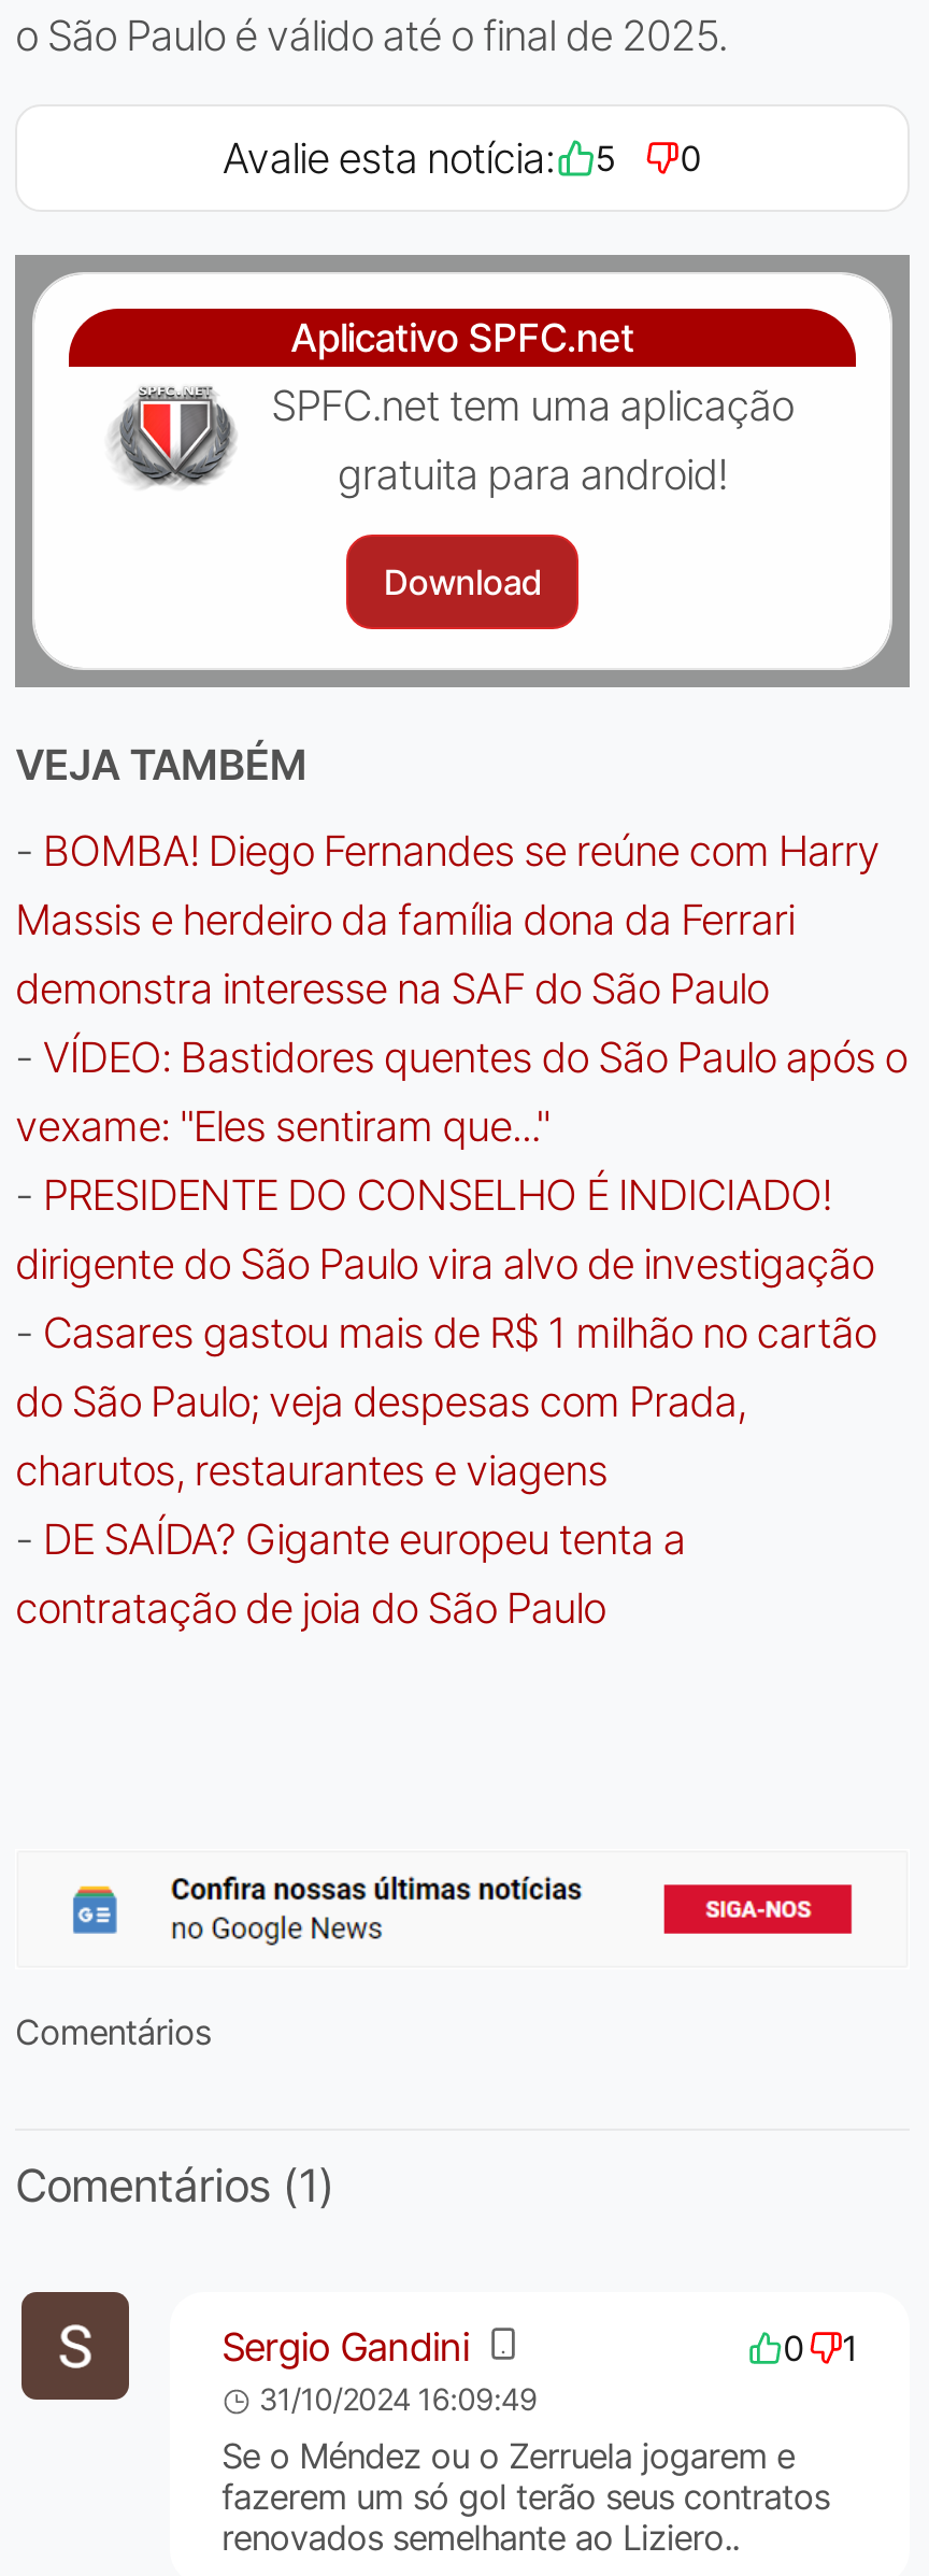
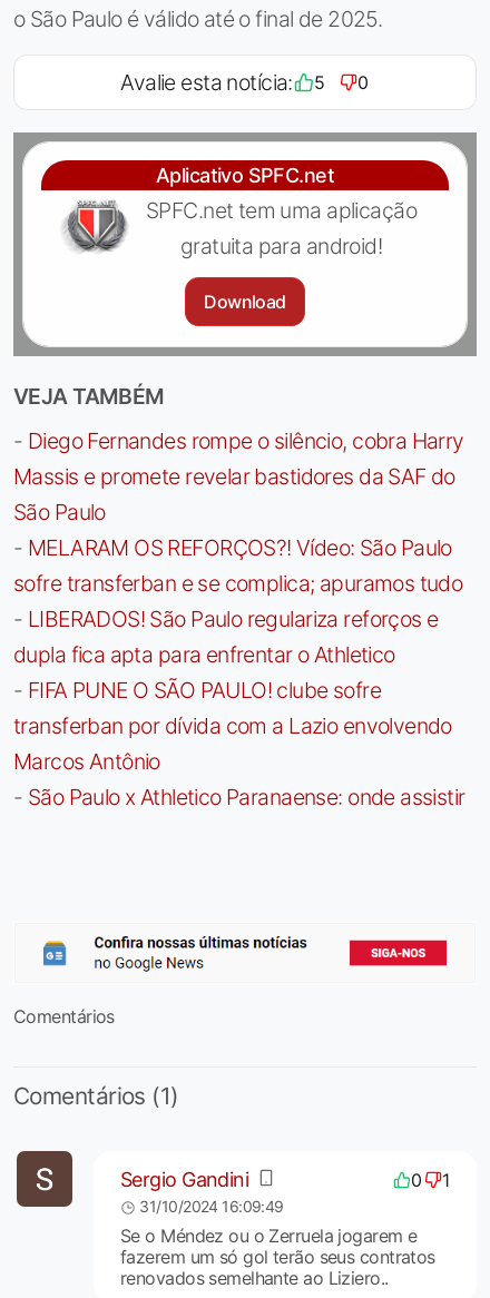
- - BOMBA! Diego Fernandes se reúne com Harry
- Massis e herdeiro da família dona da Ferrari
- demonstra interesse na SAF do São Paulo
- - VÍDEO: Bastidores quentes do São Paulo após o
- vexame: "Eles sentiram que..."
- - PRESIDENTE DO CONSELHO É INDICIADO!
- dirigente do São Paulo vira alvo de investigação
- - Casares gastou mais de R$ 1 milhão no cartão
- do São Paulo; veja despesas com Prada,
- charutos, restaurantes e viagens
- - DE SAÍDA? Gigante europeu tenta a
- contratação de joia do São Paulo
+ - Diego Fernandes rompe o silêncio, cobra Harry
+ Massis e promete revelar bastidores da SAF do
+ São Paulo
+ - MELARAM OS REFORÇOS?! Vídeo: São Paulo
+ sofre transferban e se complica; apuramos tudo
+ - LIBERADOS! São Paulo regulariza reforços e
+ dupla fica apta para enfrentar o Athletico
+ - FIFA PUNE O SÃO PAULO! clube sofre
+ transferban por dívida com a Lazio envolvendo
+ Marcos Antônio
+ - São Paulo x Athletico Paranaense: onde assistir
